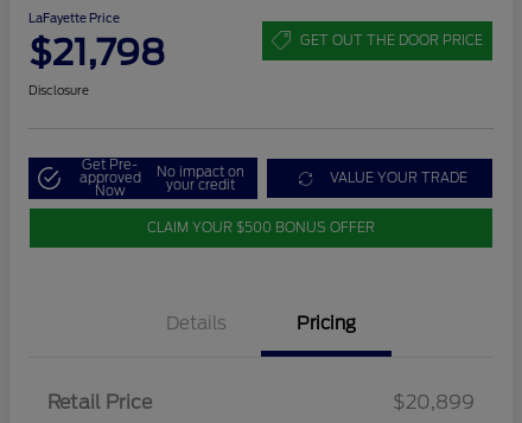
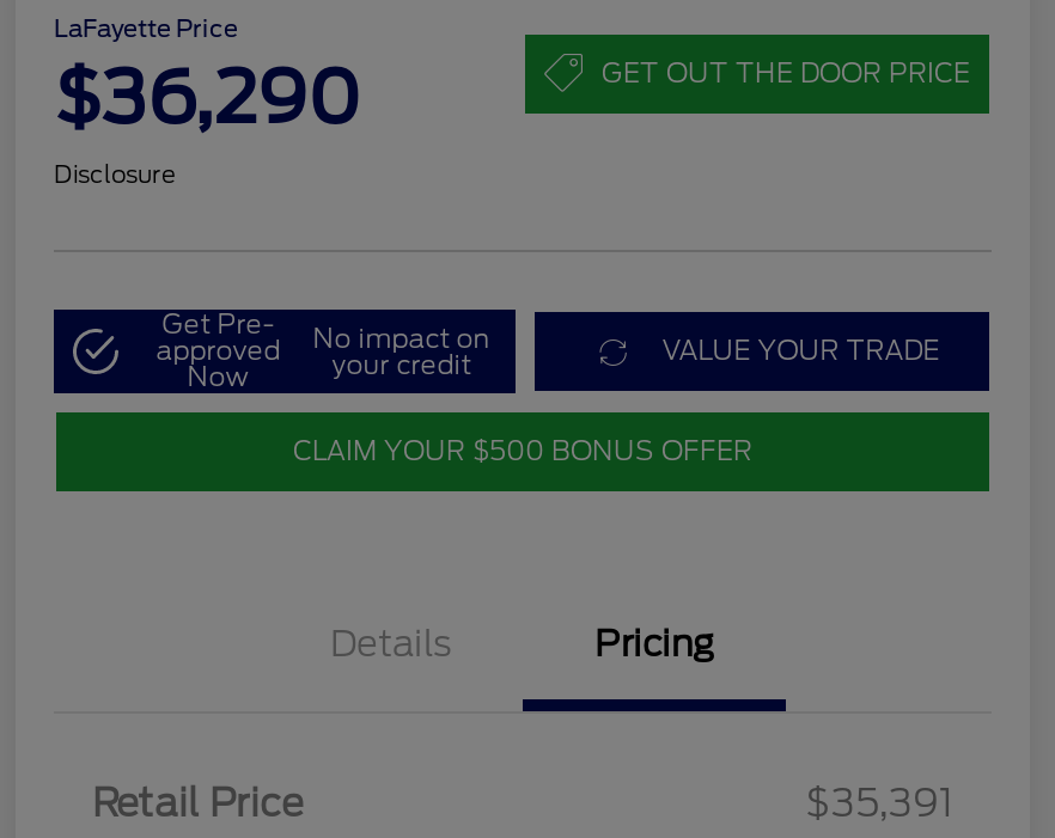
- $21,798
+ $36,290

- $20,899
+ $35,391
